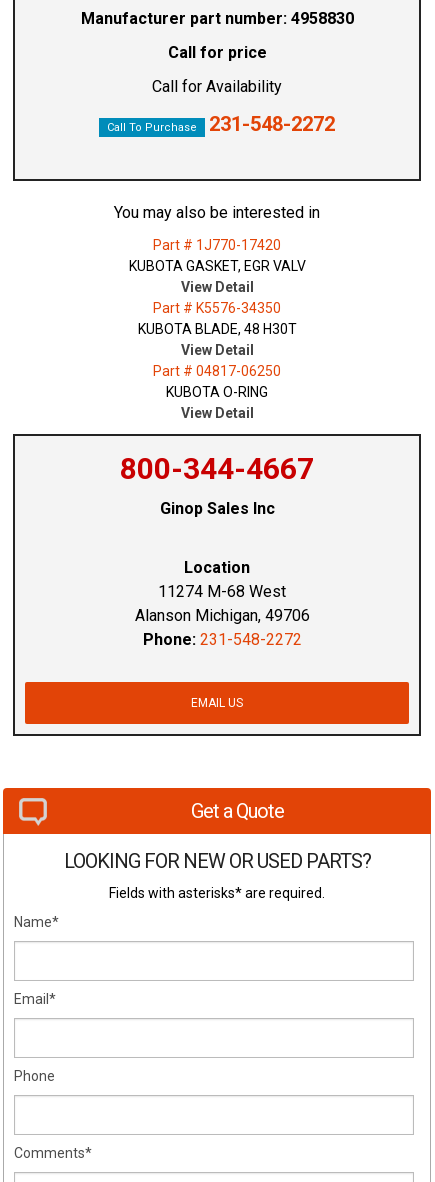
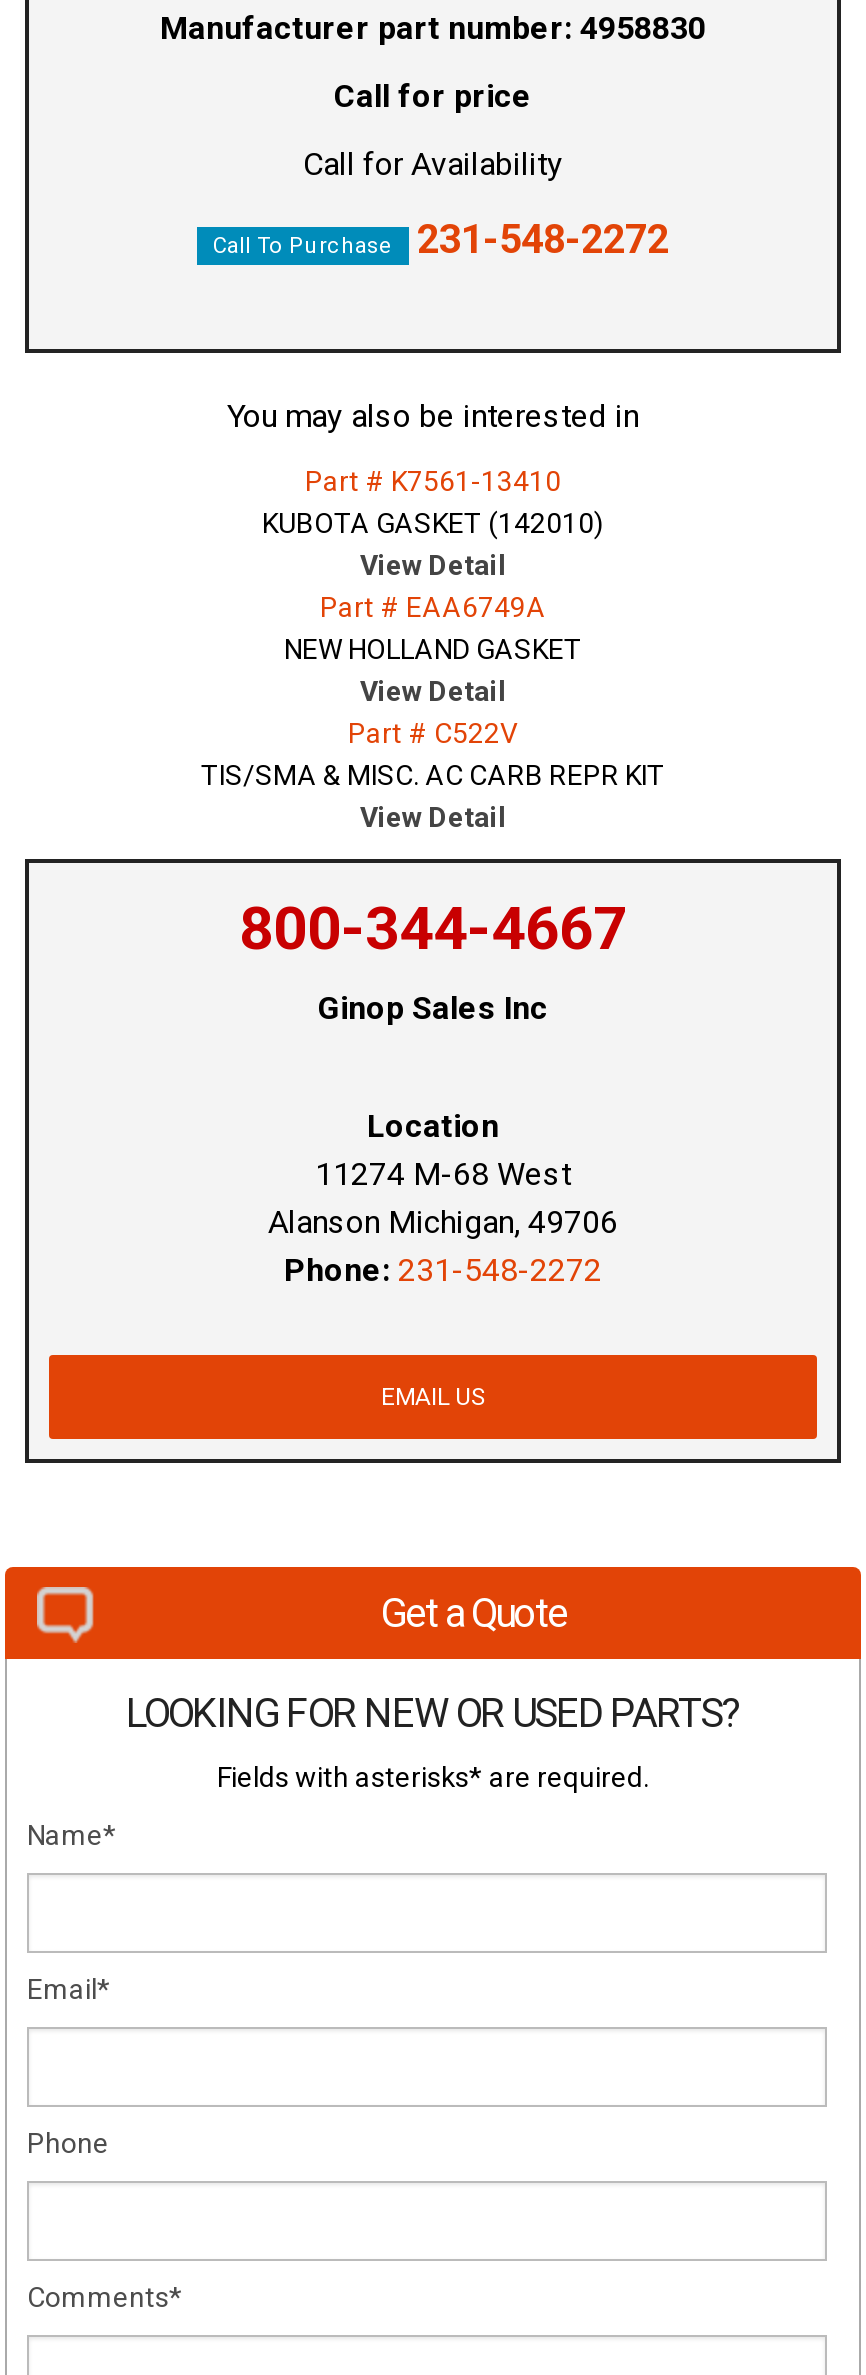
- Part # 1J770-17420
- KUBOTA GASKET, EGR VALV
+ Part # K7561-13410
+ KUBOTA GASKET (142010)

- Part # K5576-34350
- KUBOTA BLADE, 48 H30T
+ Part # EAA6749A
+ NEW HOLLAND GASKET

- Part # 04817-06250
- KUBOTA O-RING
+ Part # C522V
+ TIS/SMA & MISC. AC CARB REPR KIT
